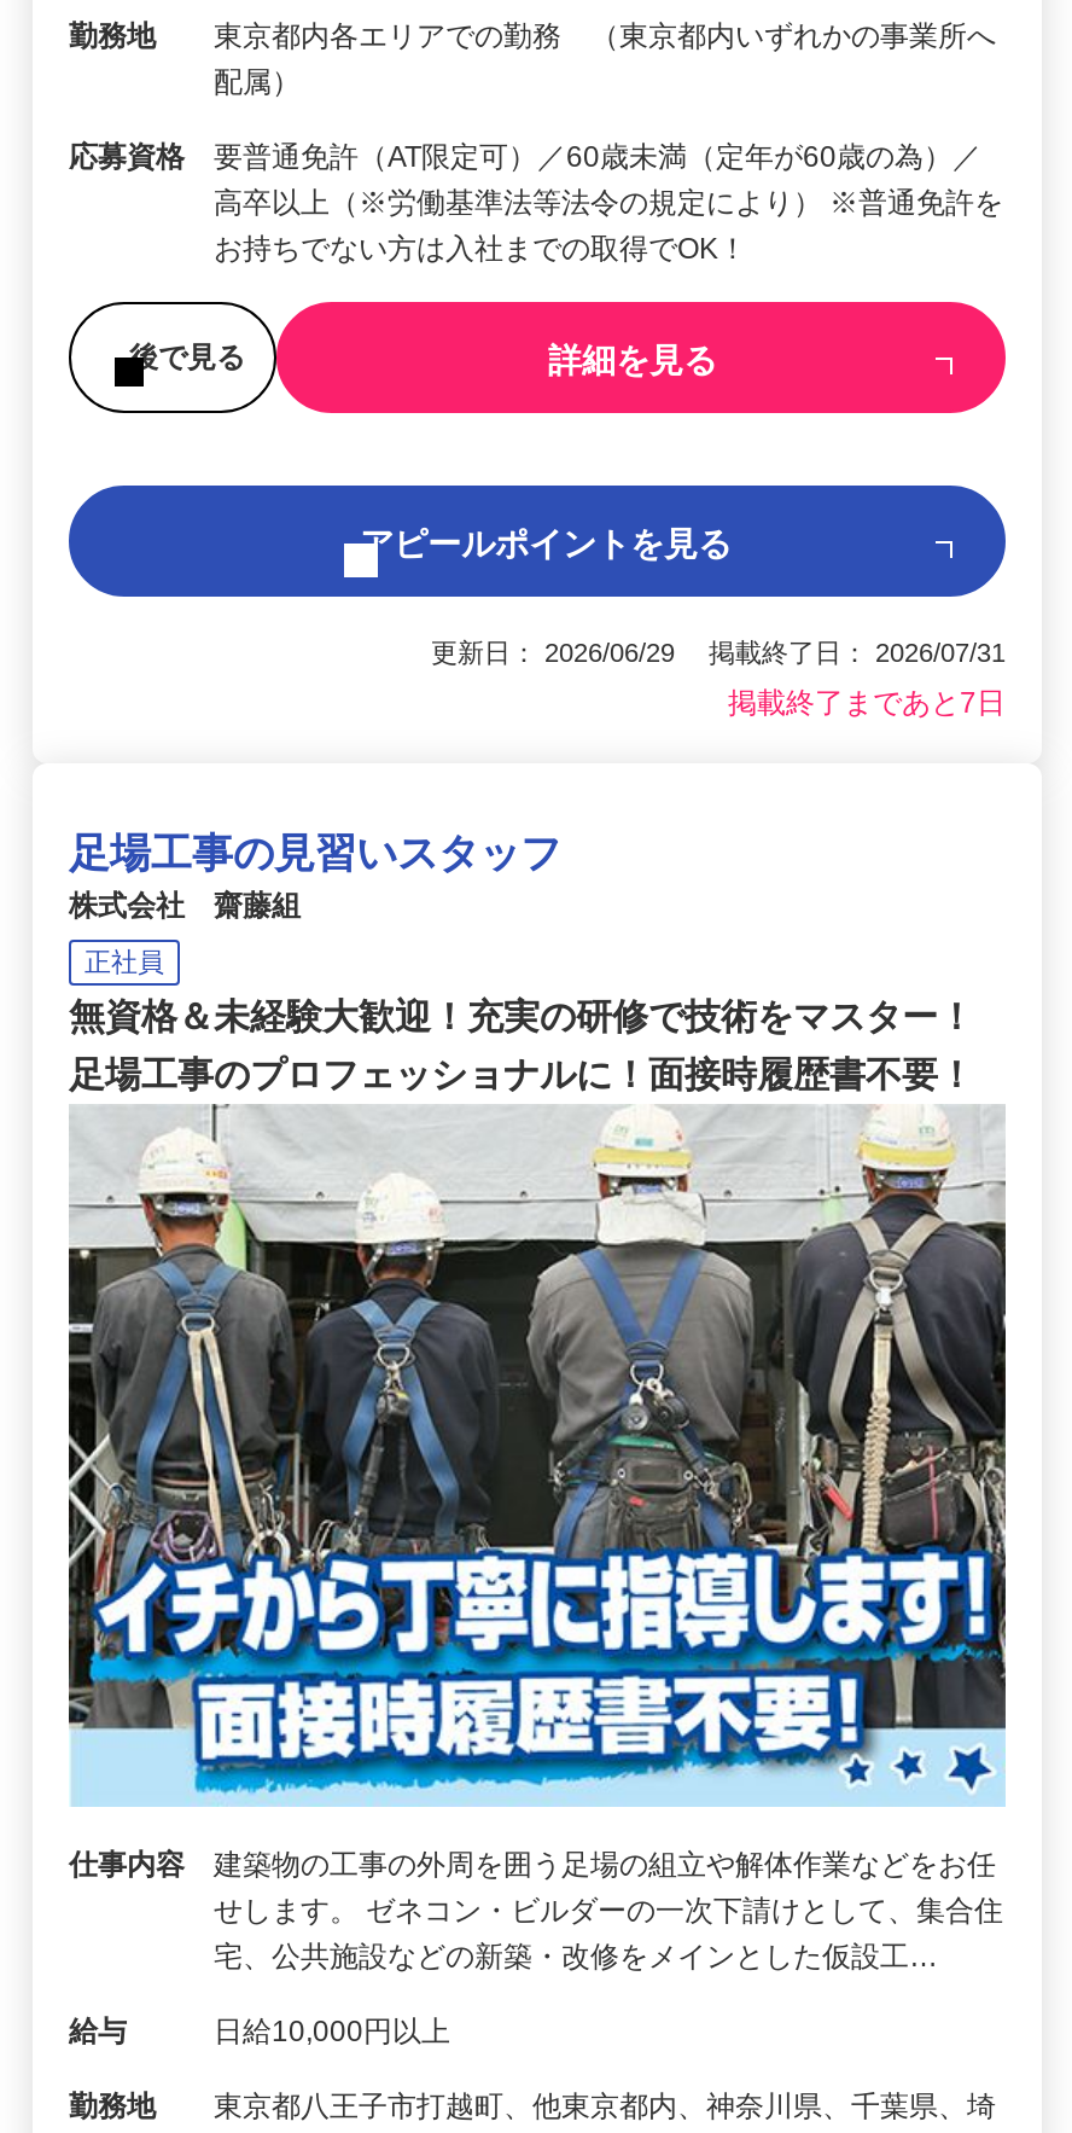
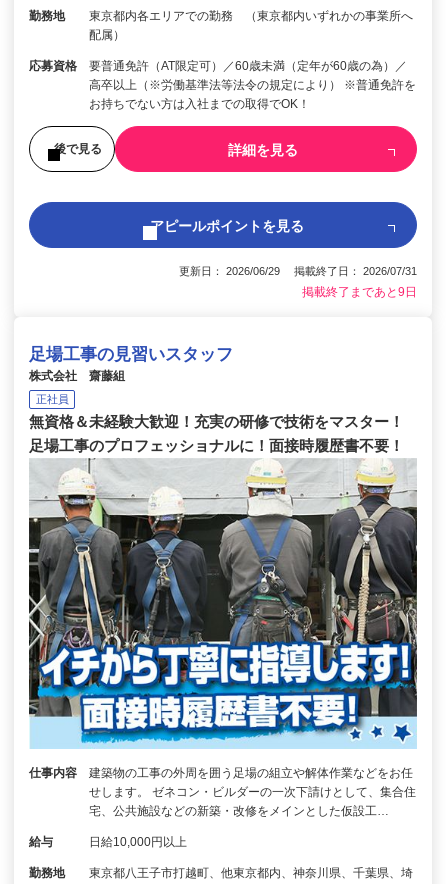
- 掲載終了まであと7日
+ 掲載終了まであと9日
